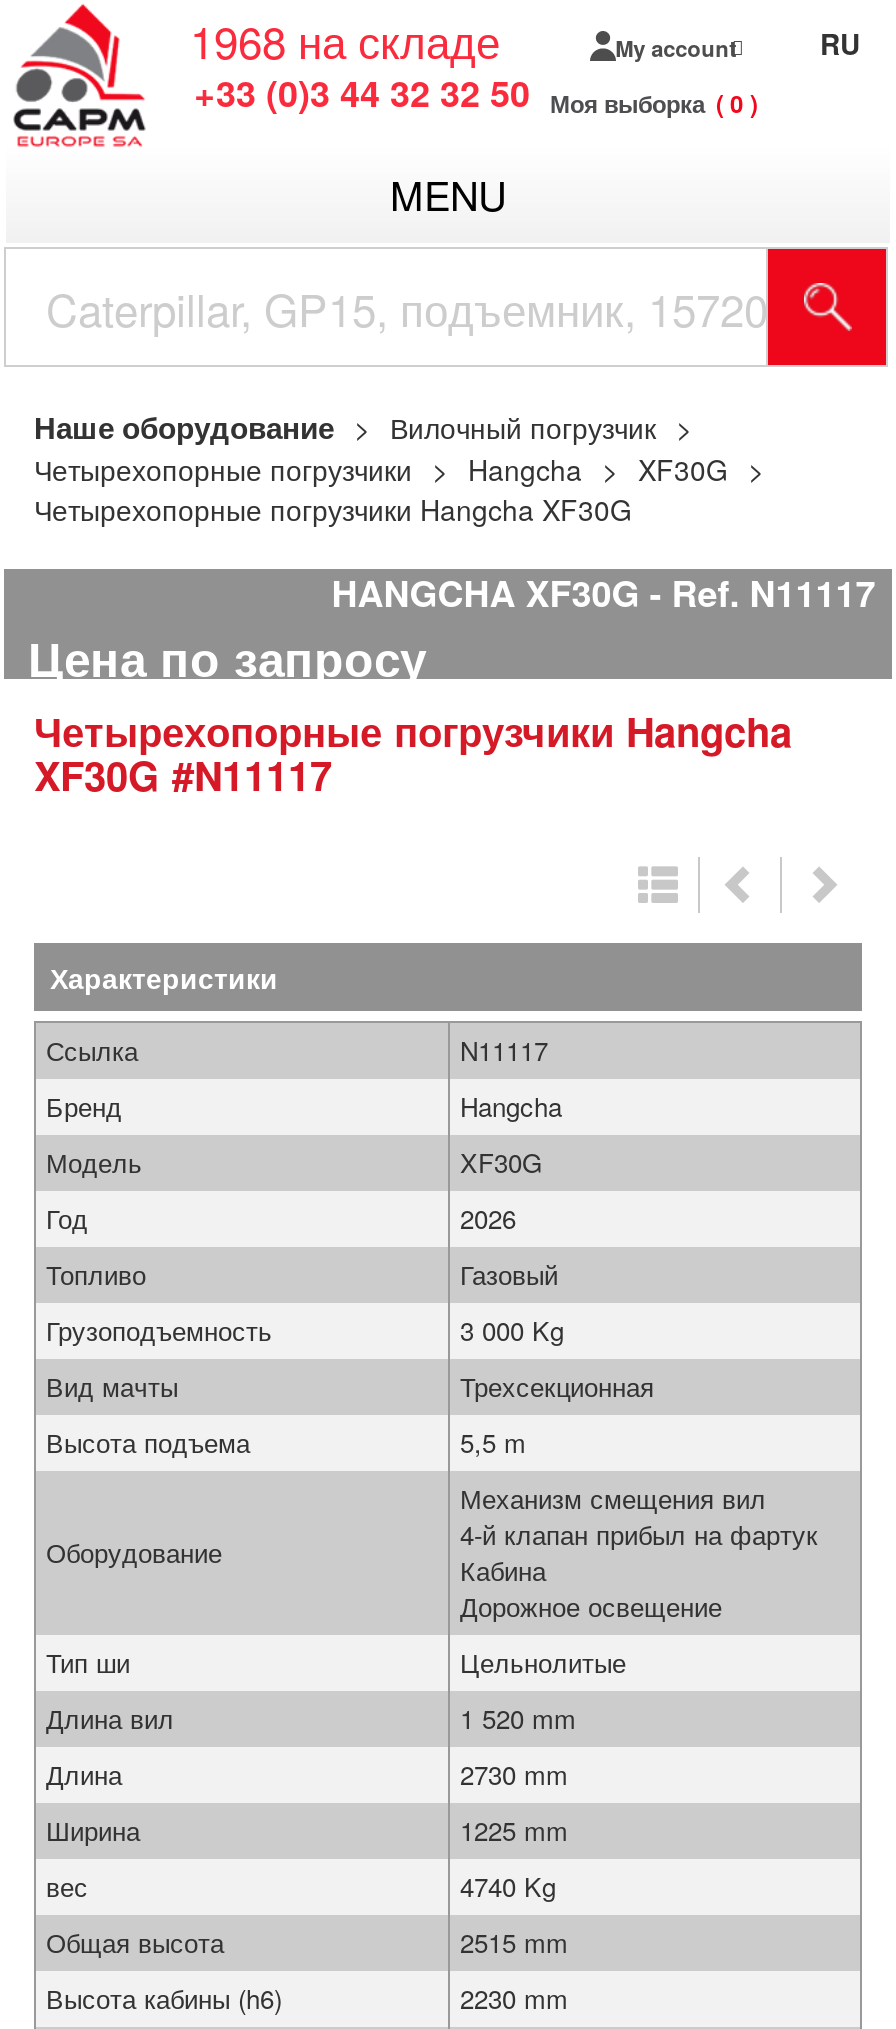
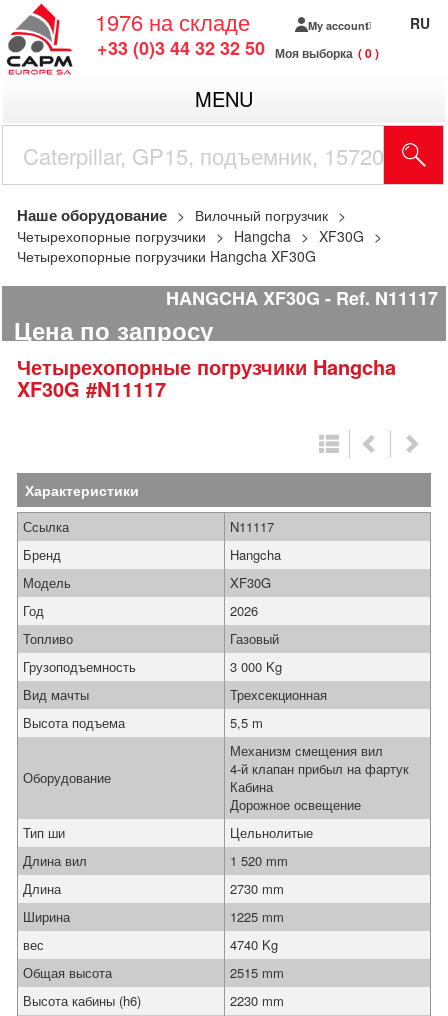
- 1968 на складе
+ 1976 на складе
